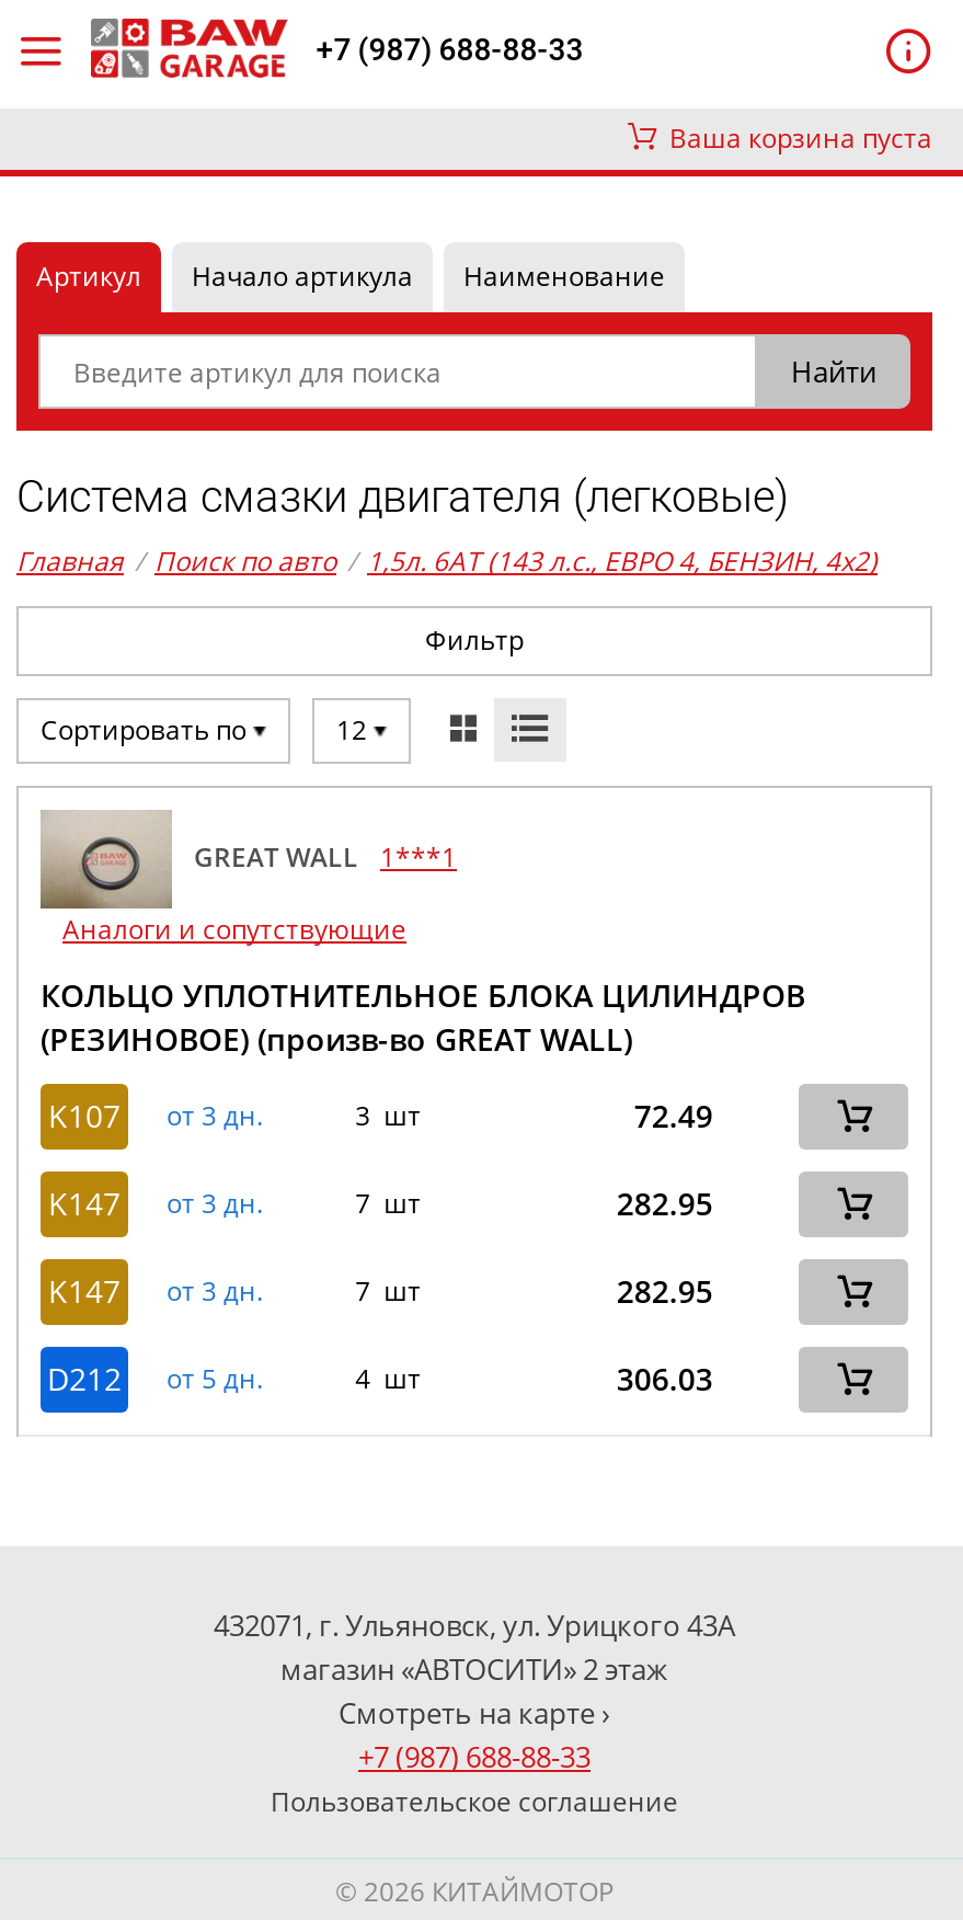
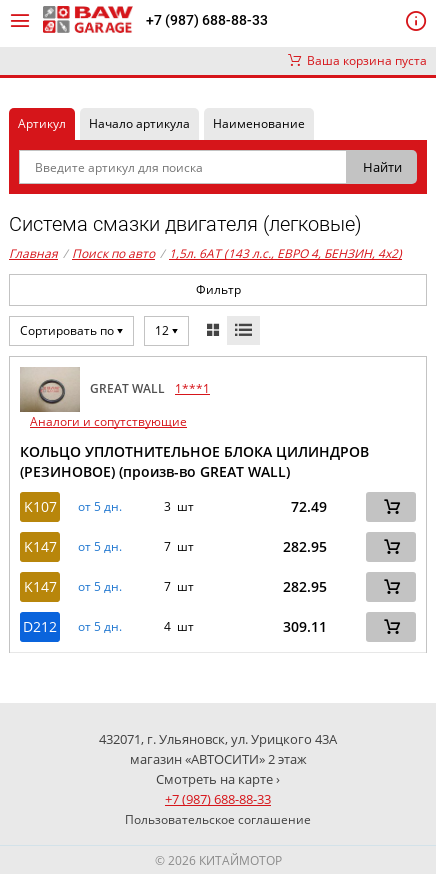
- K107 от 3 дн.
+ K107 от 5 дн.

- K147 от 3 дн.
+ K147 от 5 дн.

- K147 от 3 дн.
+ K147 от 5 дн.

- 306.03
+ 309.11
